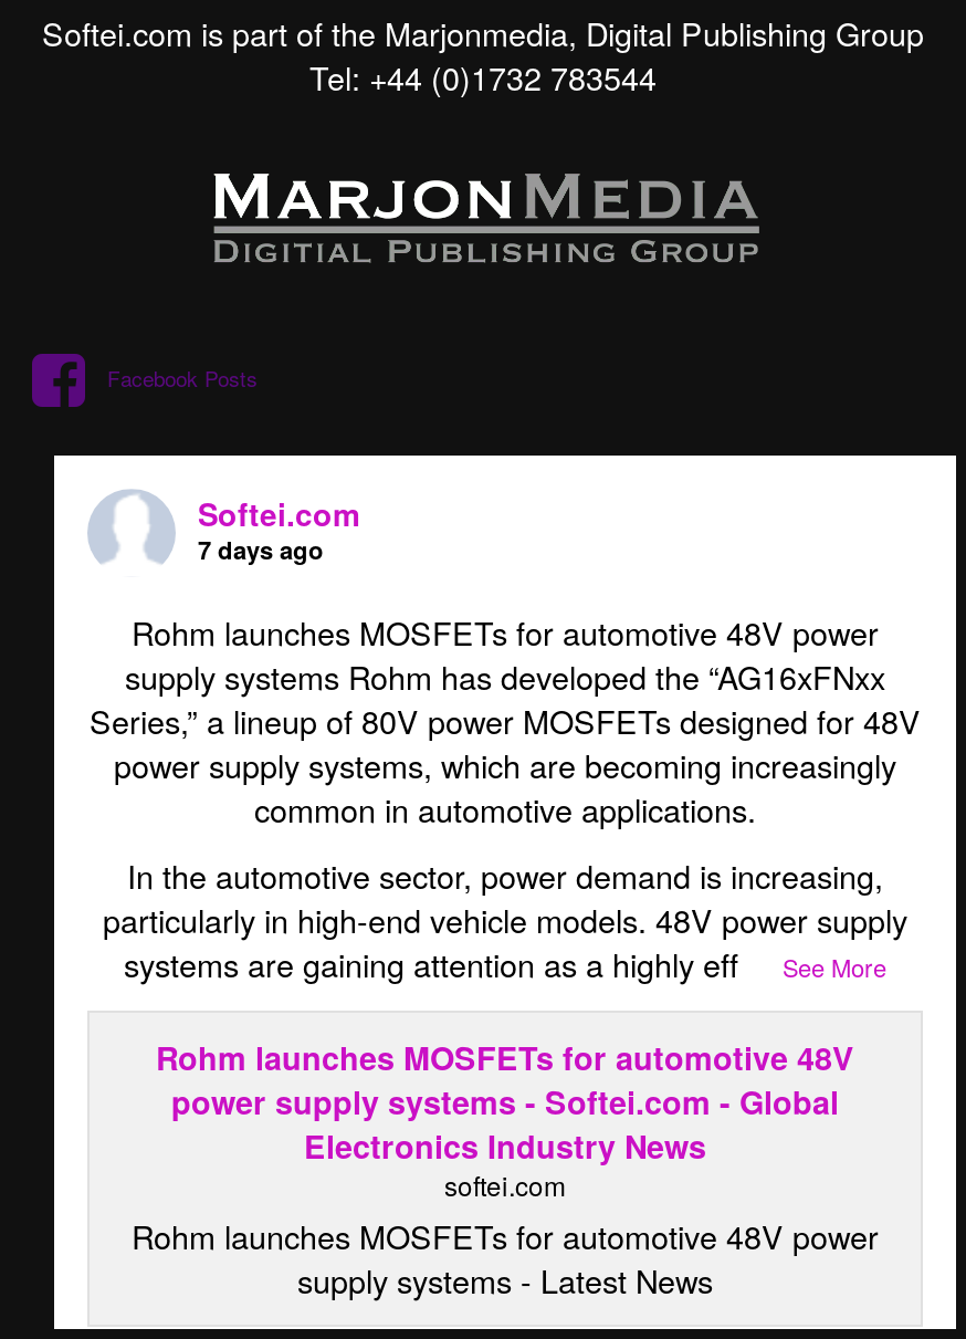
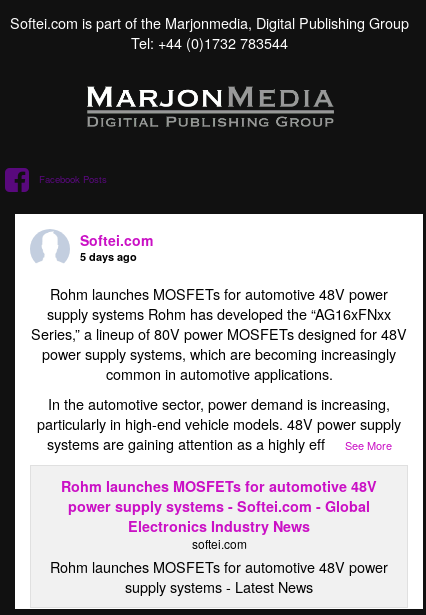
- 7 days ago
+ 5 days ago
